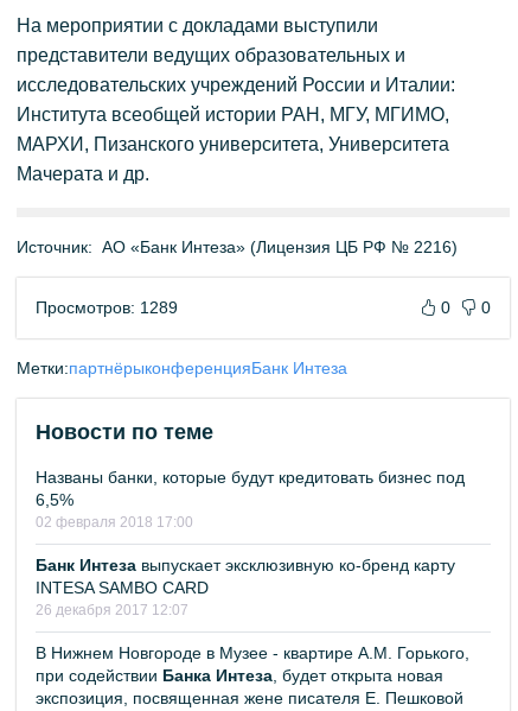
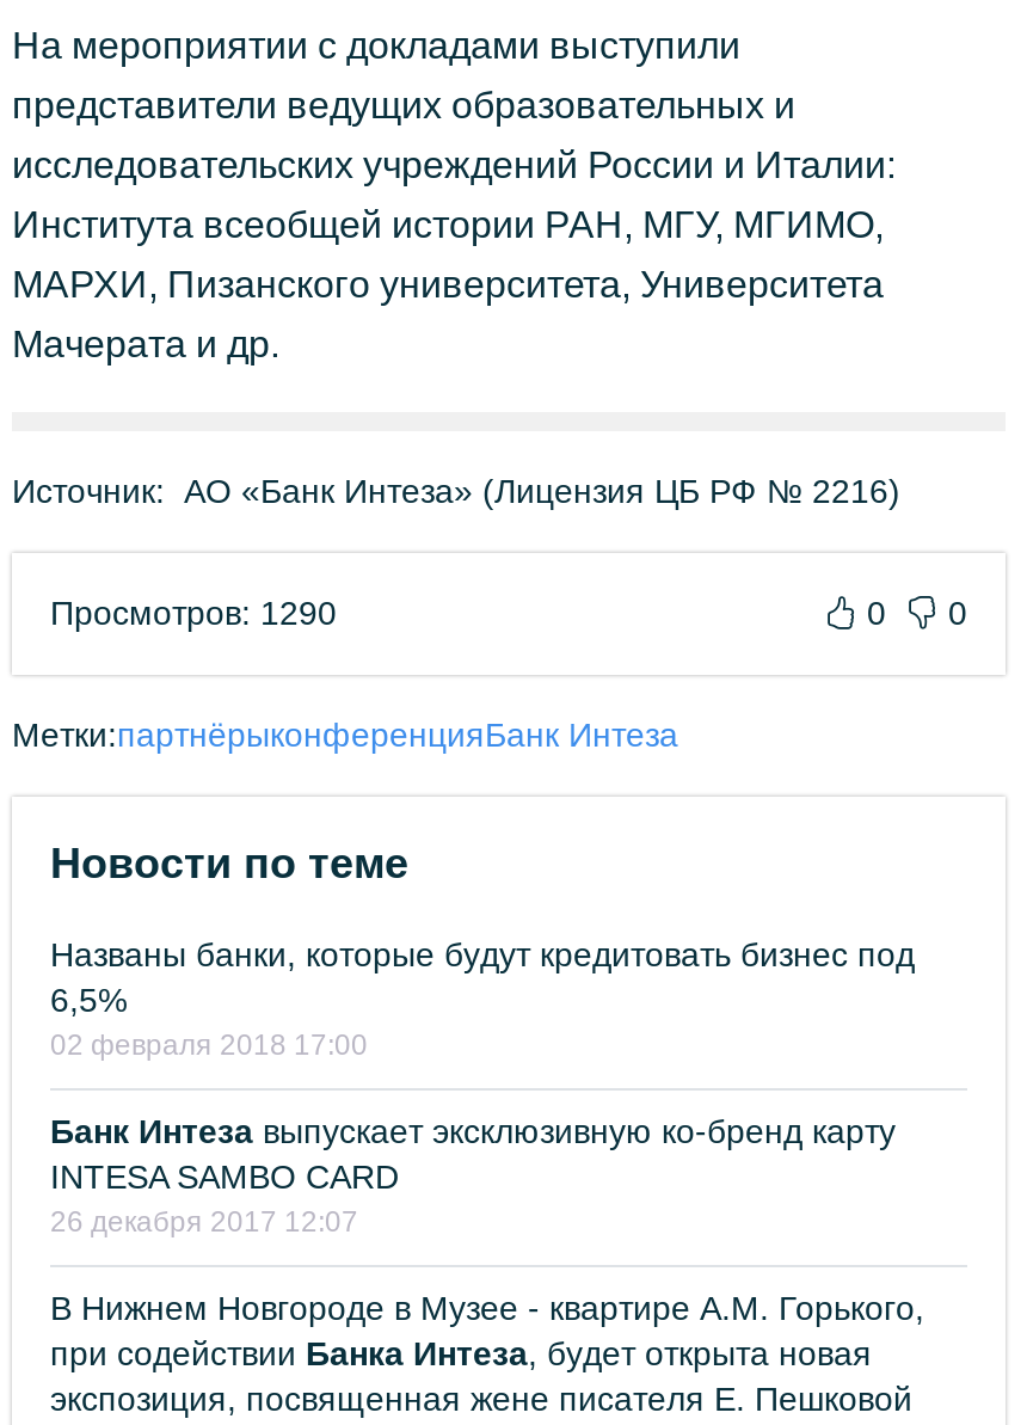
- Просмотров: 1289
+ Просмотров: 1290
